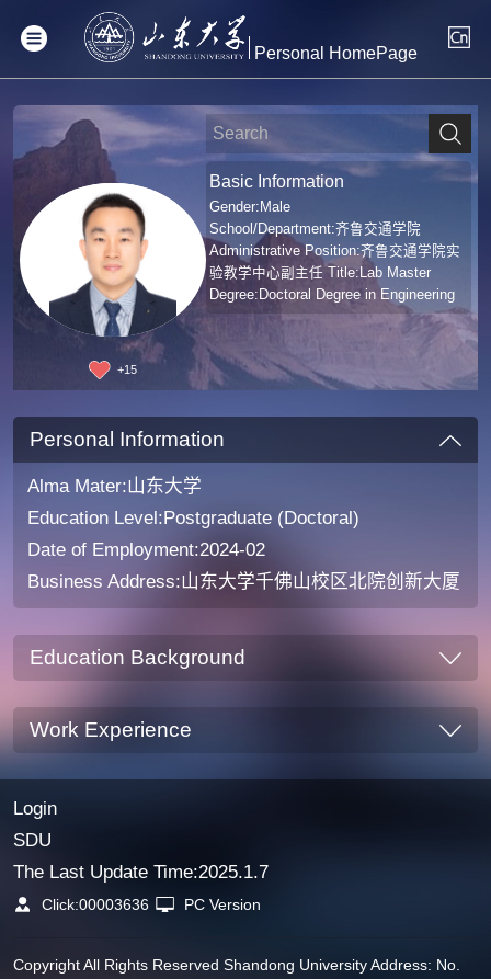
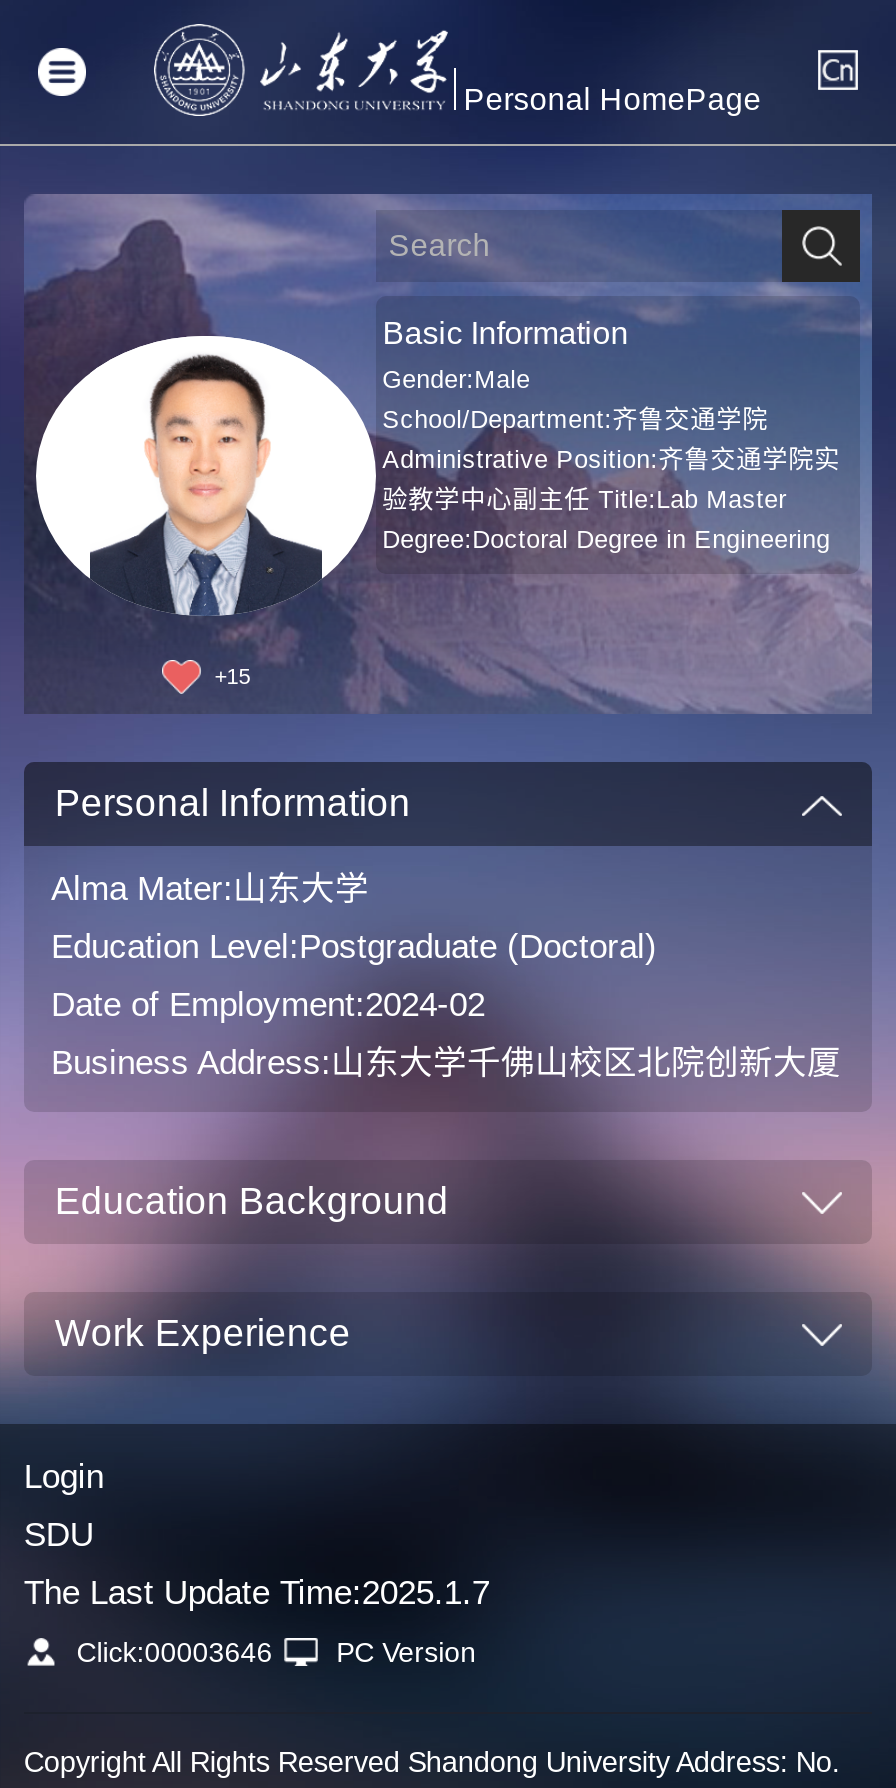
- Click:00003636 PC Version
+ Click:00003646 PC Version
